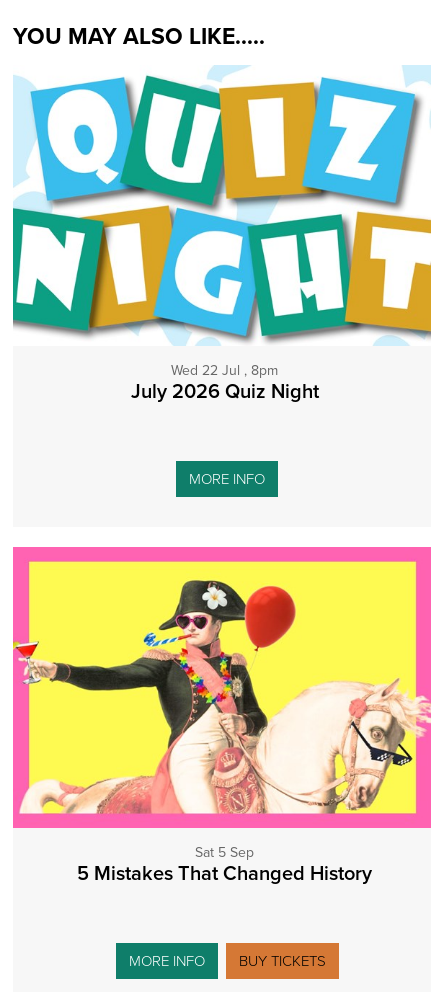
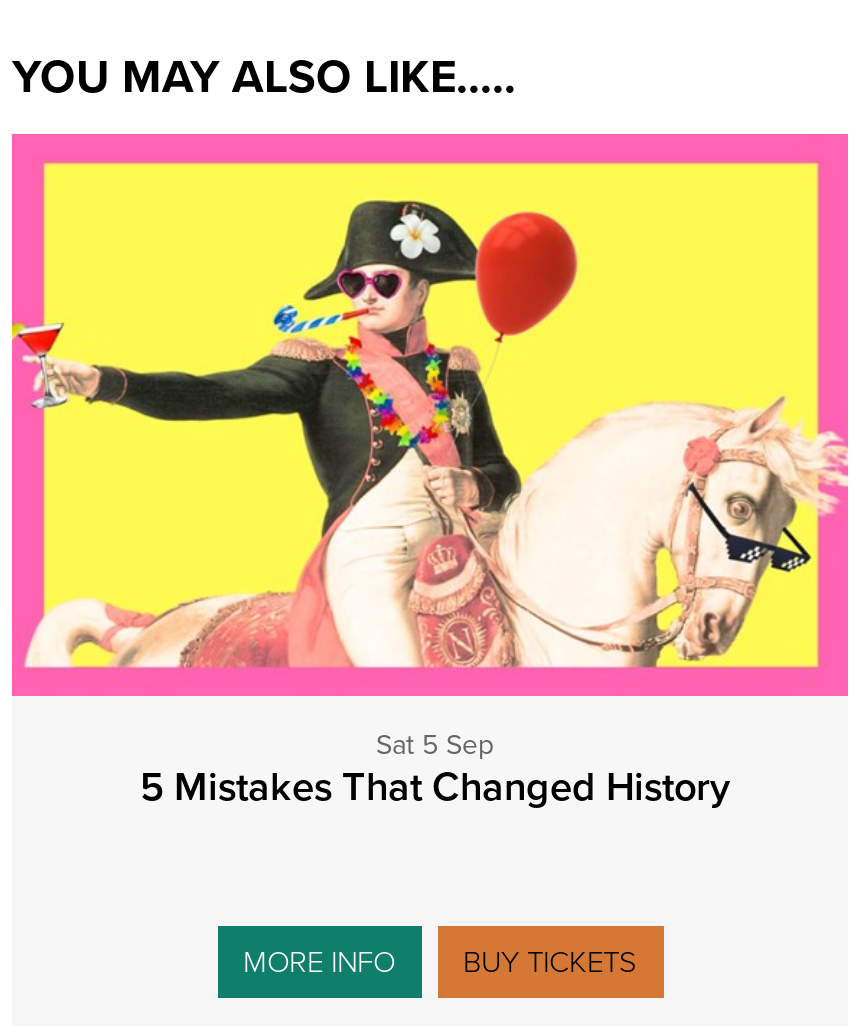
- [image]
- Wed 22 Jul , 8pm
- July 2026 Quiz Night

- MORE INFO
